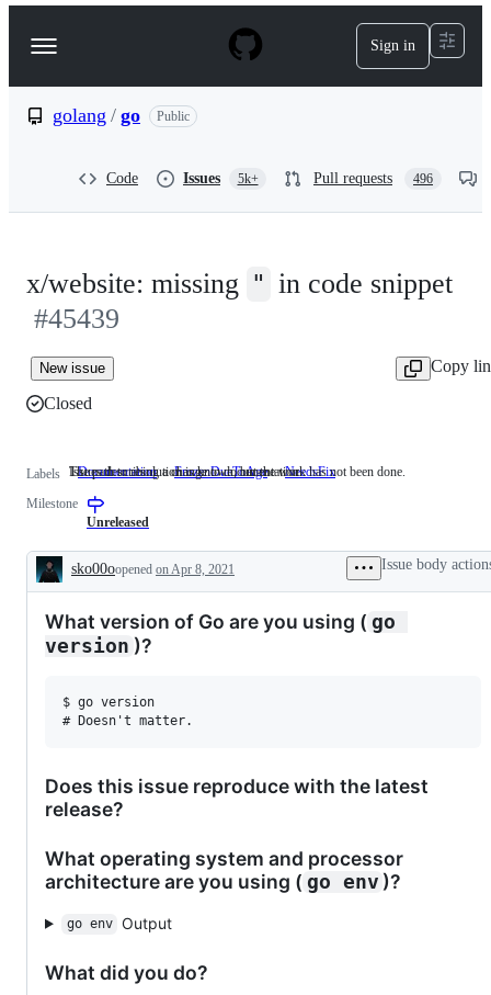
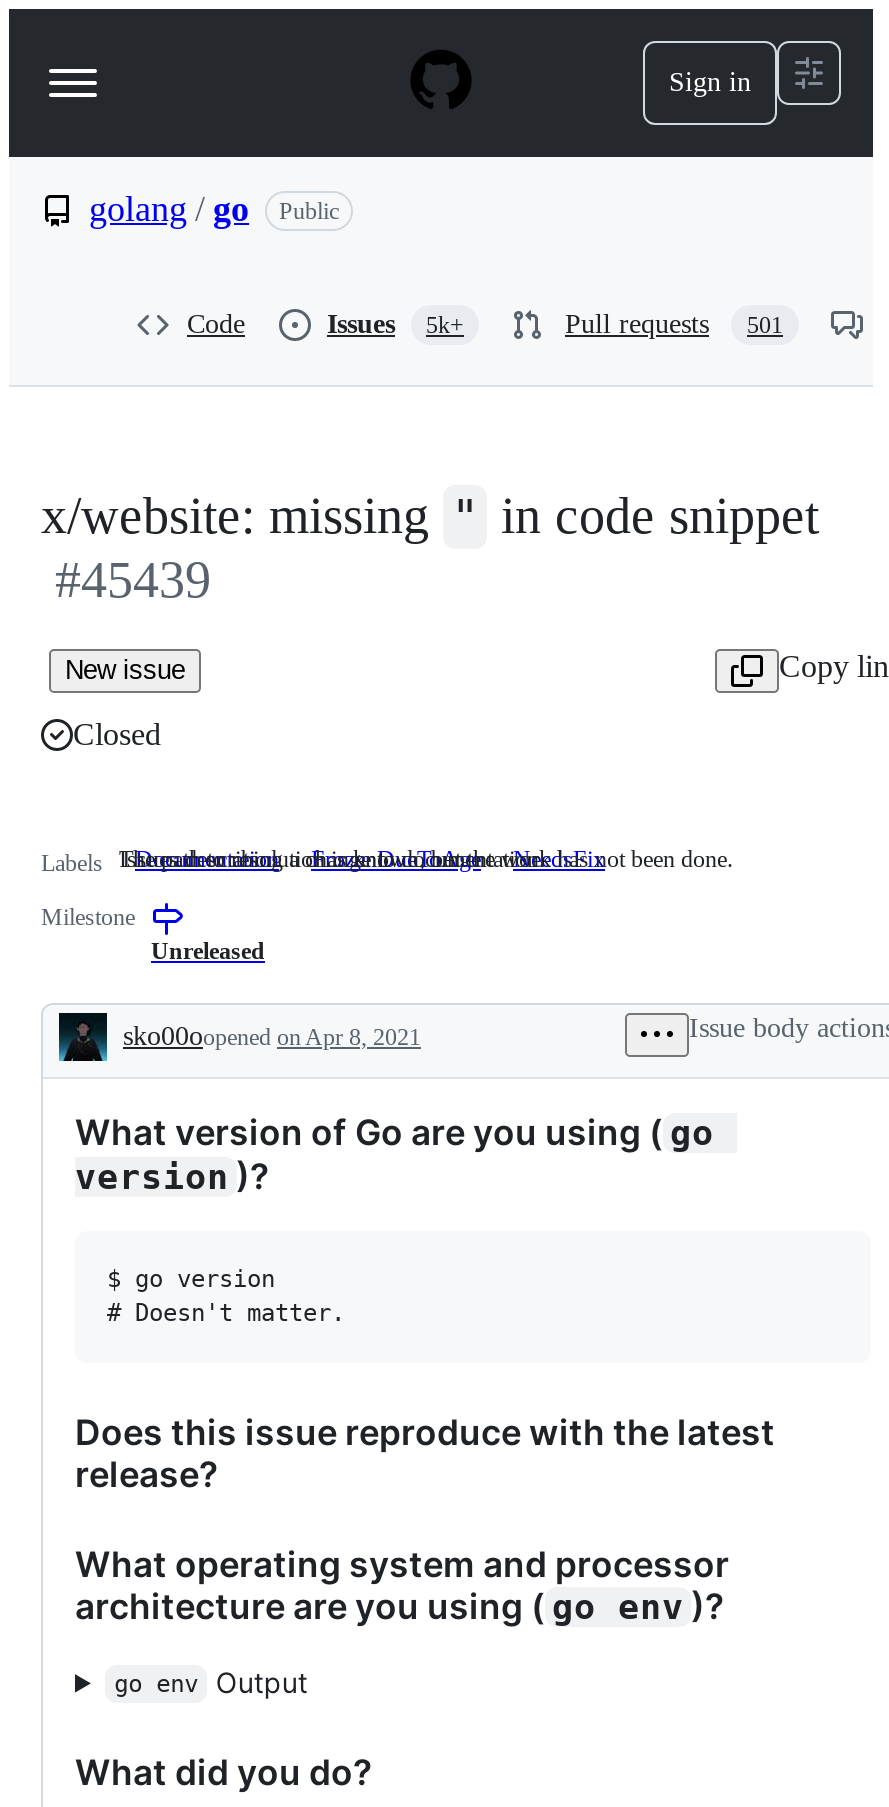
- Pull requests 496
+ Pull requests 501
